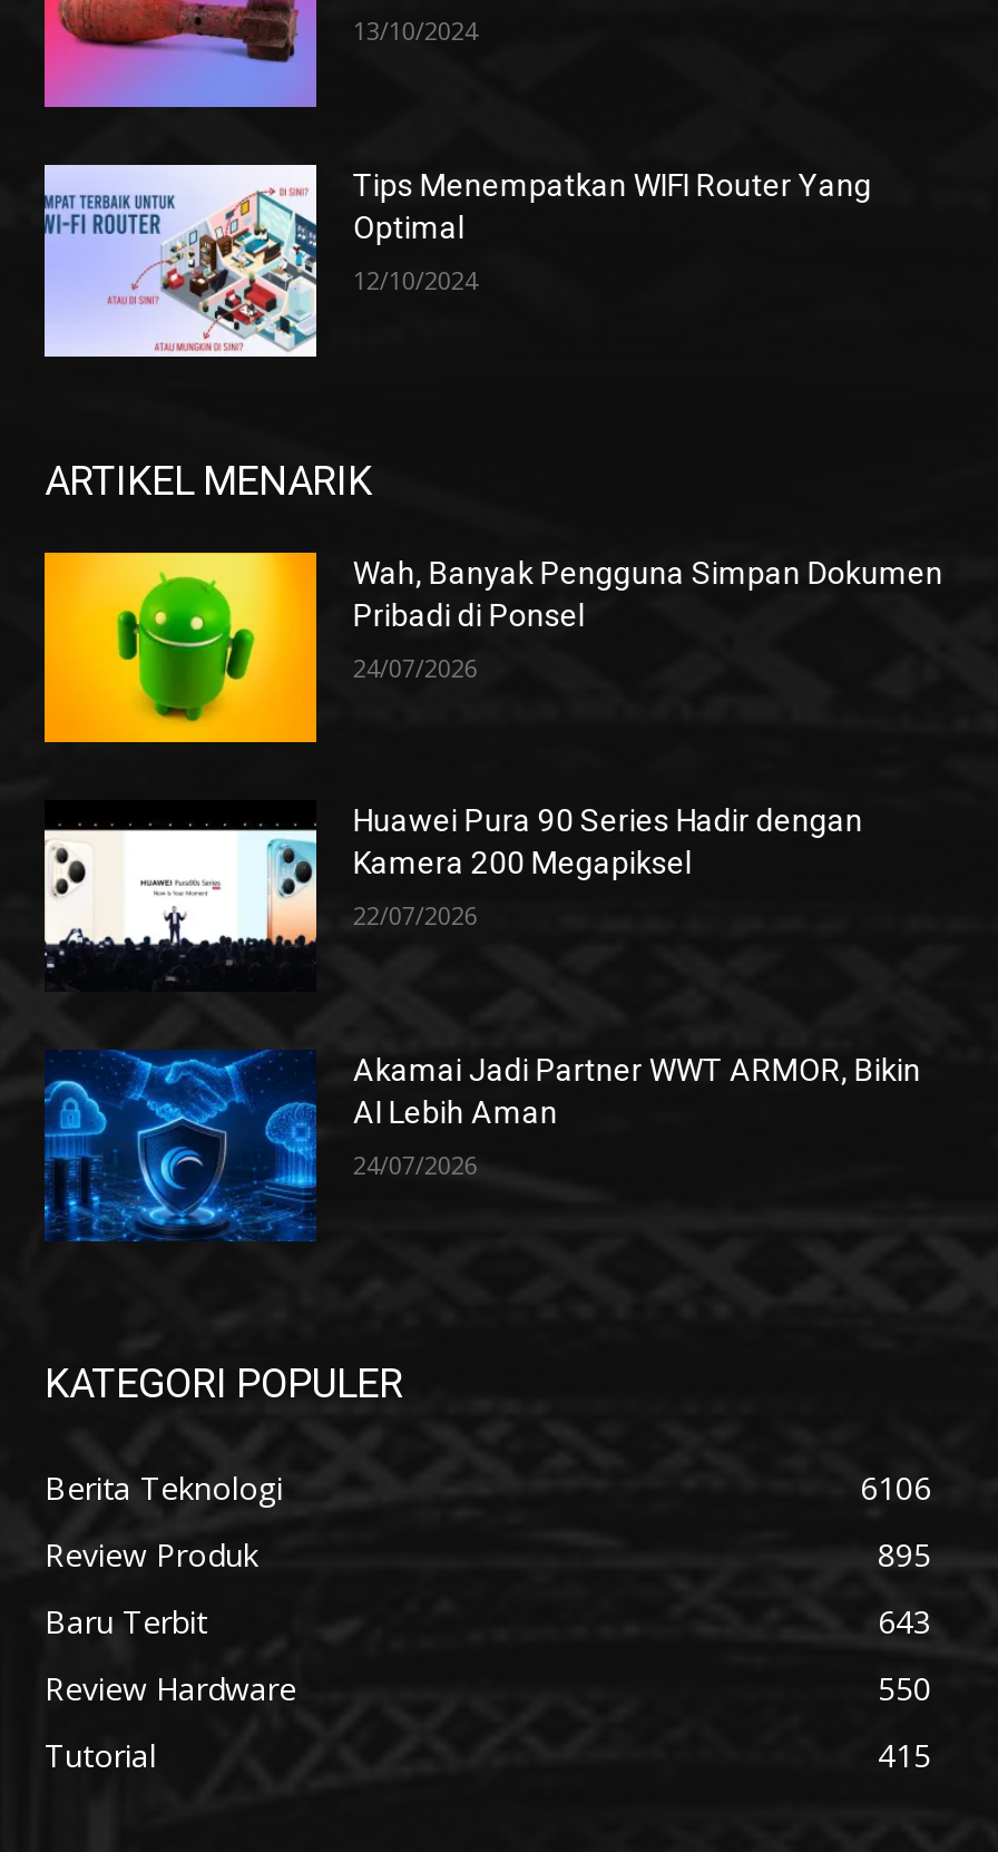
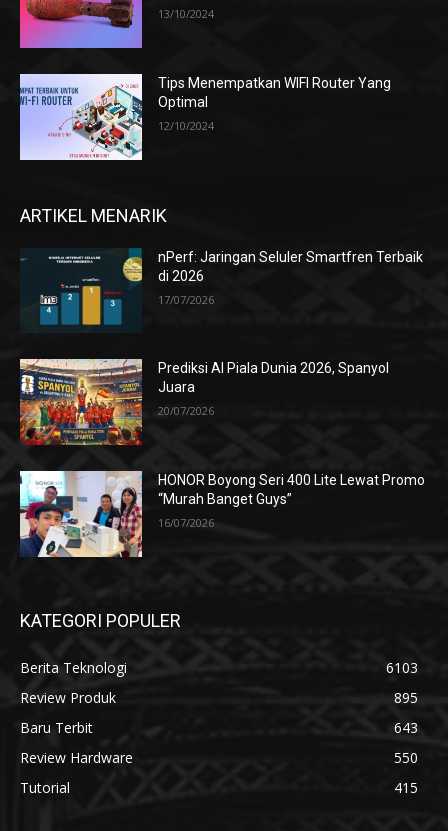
- [image]
- Wah, Banyak Pengguna Simpan Dokumen
- Pribadi di Ponsel
+ [image]
+ nPerf: Jaringan Seluler Smartfren Terbaik
+ di 2026

- 24/07/2026
+ 17/07/2026

- [image]
- Huawei Pura 90 Series Hadir dengan
- Kamera 200 Megapiksel
+ [image]
+ Prediksi AI Piala Dunia 2026, Spanyol
+ Juara

- 22/07/2026
+ 20/07/2026

- [image]
- Akamai Jadi Partner WWT ARMOR, Bikin
- AI Lebih Aman
+ [image]
+ HONOR Boyong Seri 400 Lite Lewat Promo
+ “Murah Banget Guys”

- 24/07/2026
+ 16/07/2026

- 6106
+ 6103
